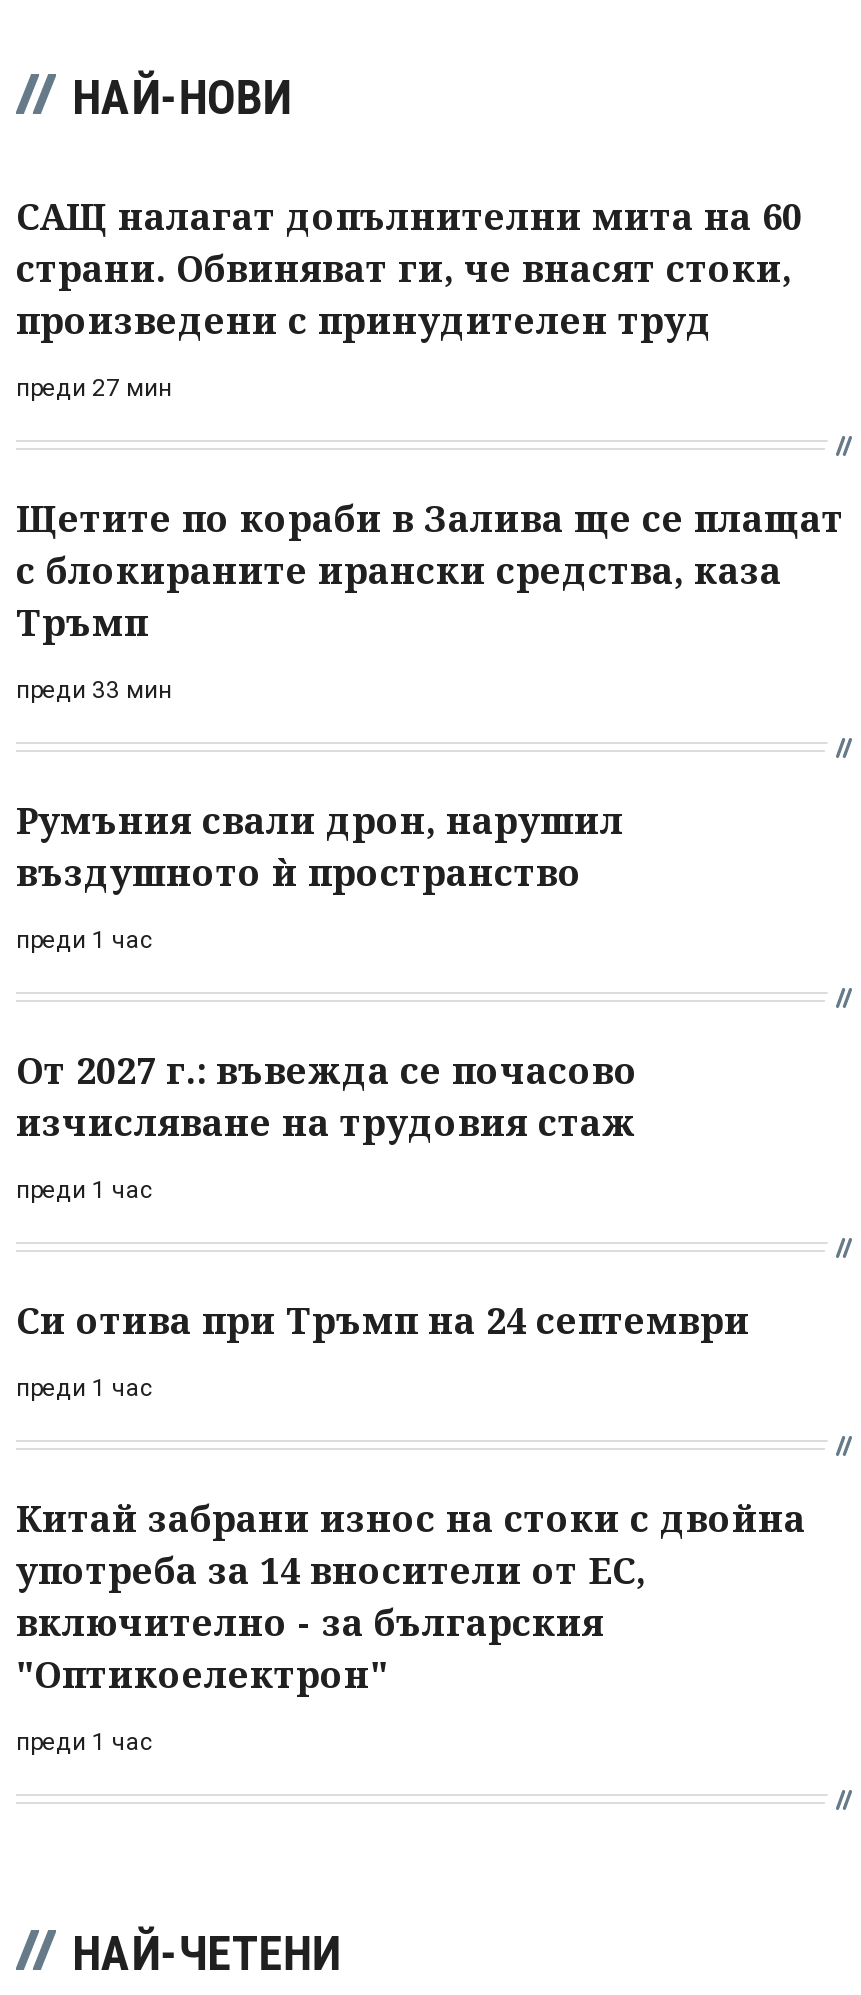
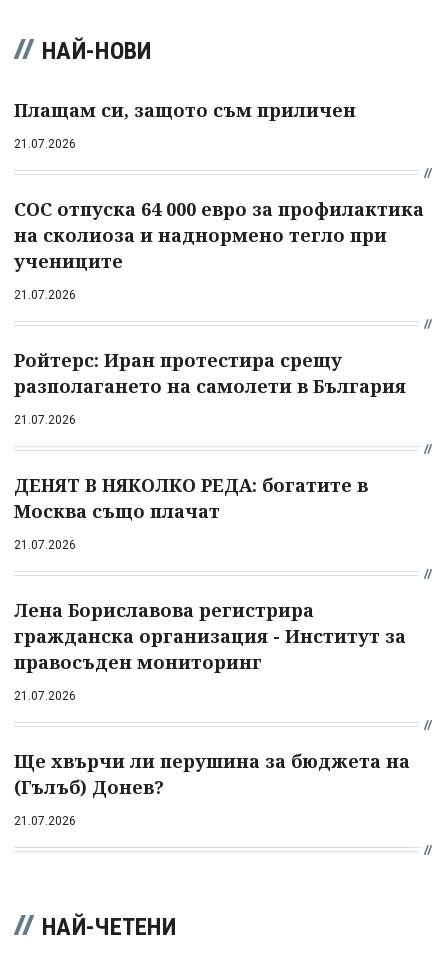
- САЩ налагат допълнителни мита на 60
- страни. Обвиняват ги, че внасят стоки,
- произведени с принудителен труд
+ Плащам си, защото съм приличен

- преди 27 мин
+ 21.07.2026

- Щетите по кораби в Залива ще се плащат
- с блокираните ирански средства, каза
- Тръмп
+ СОС отпуска 64 000 евро за профилактика
+ на сколиоза и наднормено тегло при
+ учениците

- преди 33 мин
+ 21.07.2026

- Румъния свали дрон, нарушил
- въздушното ѝ пространство
+ Ройтерс: Иран протестира срещу
+ разполагането на самолети в България

- преди 1 час
+ 21.07.2026

- От 2027 г.: въвежда се почасово
- изчисляване на трудовия стаж
+ ДЕНЯТ В НЯКОЛКО РЕДА: богатите в
+ Москва също плачат

- преди 1 час
+ 21.07.2026

- Си отива при Тръмп на 24 септември
+ Лена Бориславова регистрира
+ гражданска организация - Институт за
+ правосъден мониторинг

- преди 1 час
+ 21.07.2026

- Китай забрани износ на стоки с двойна
- употреба за 14 вносители от ЕС,
- включително - за българския
- "Оптикоелектрон"
+ Ще хвърчи ли перушина за бюджета на
+ (Гълъб) Донев?

- преди 1 час
+ 21.07.2026
